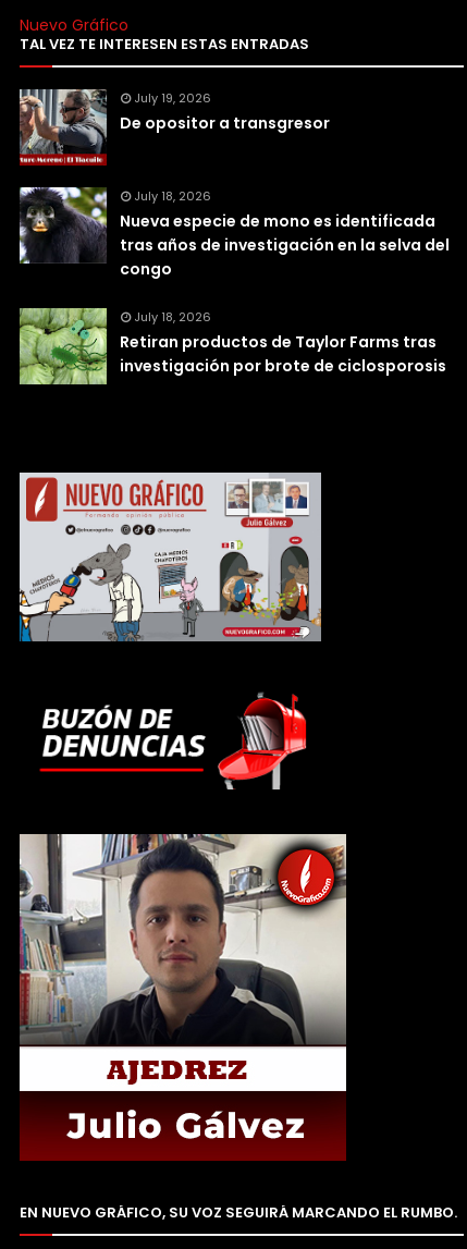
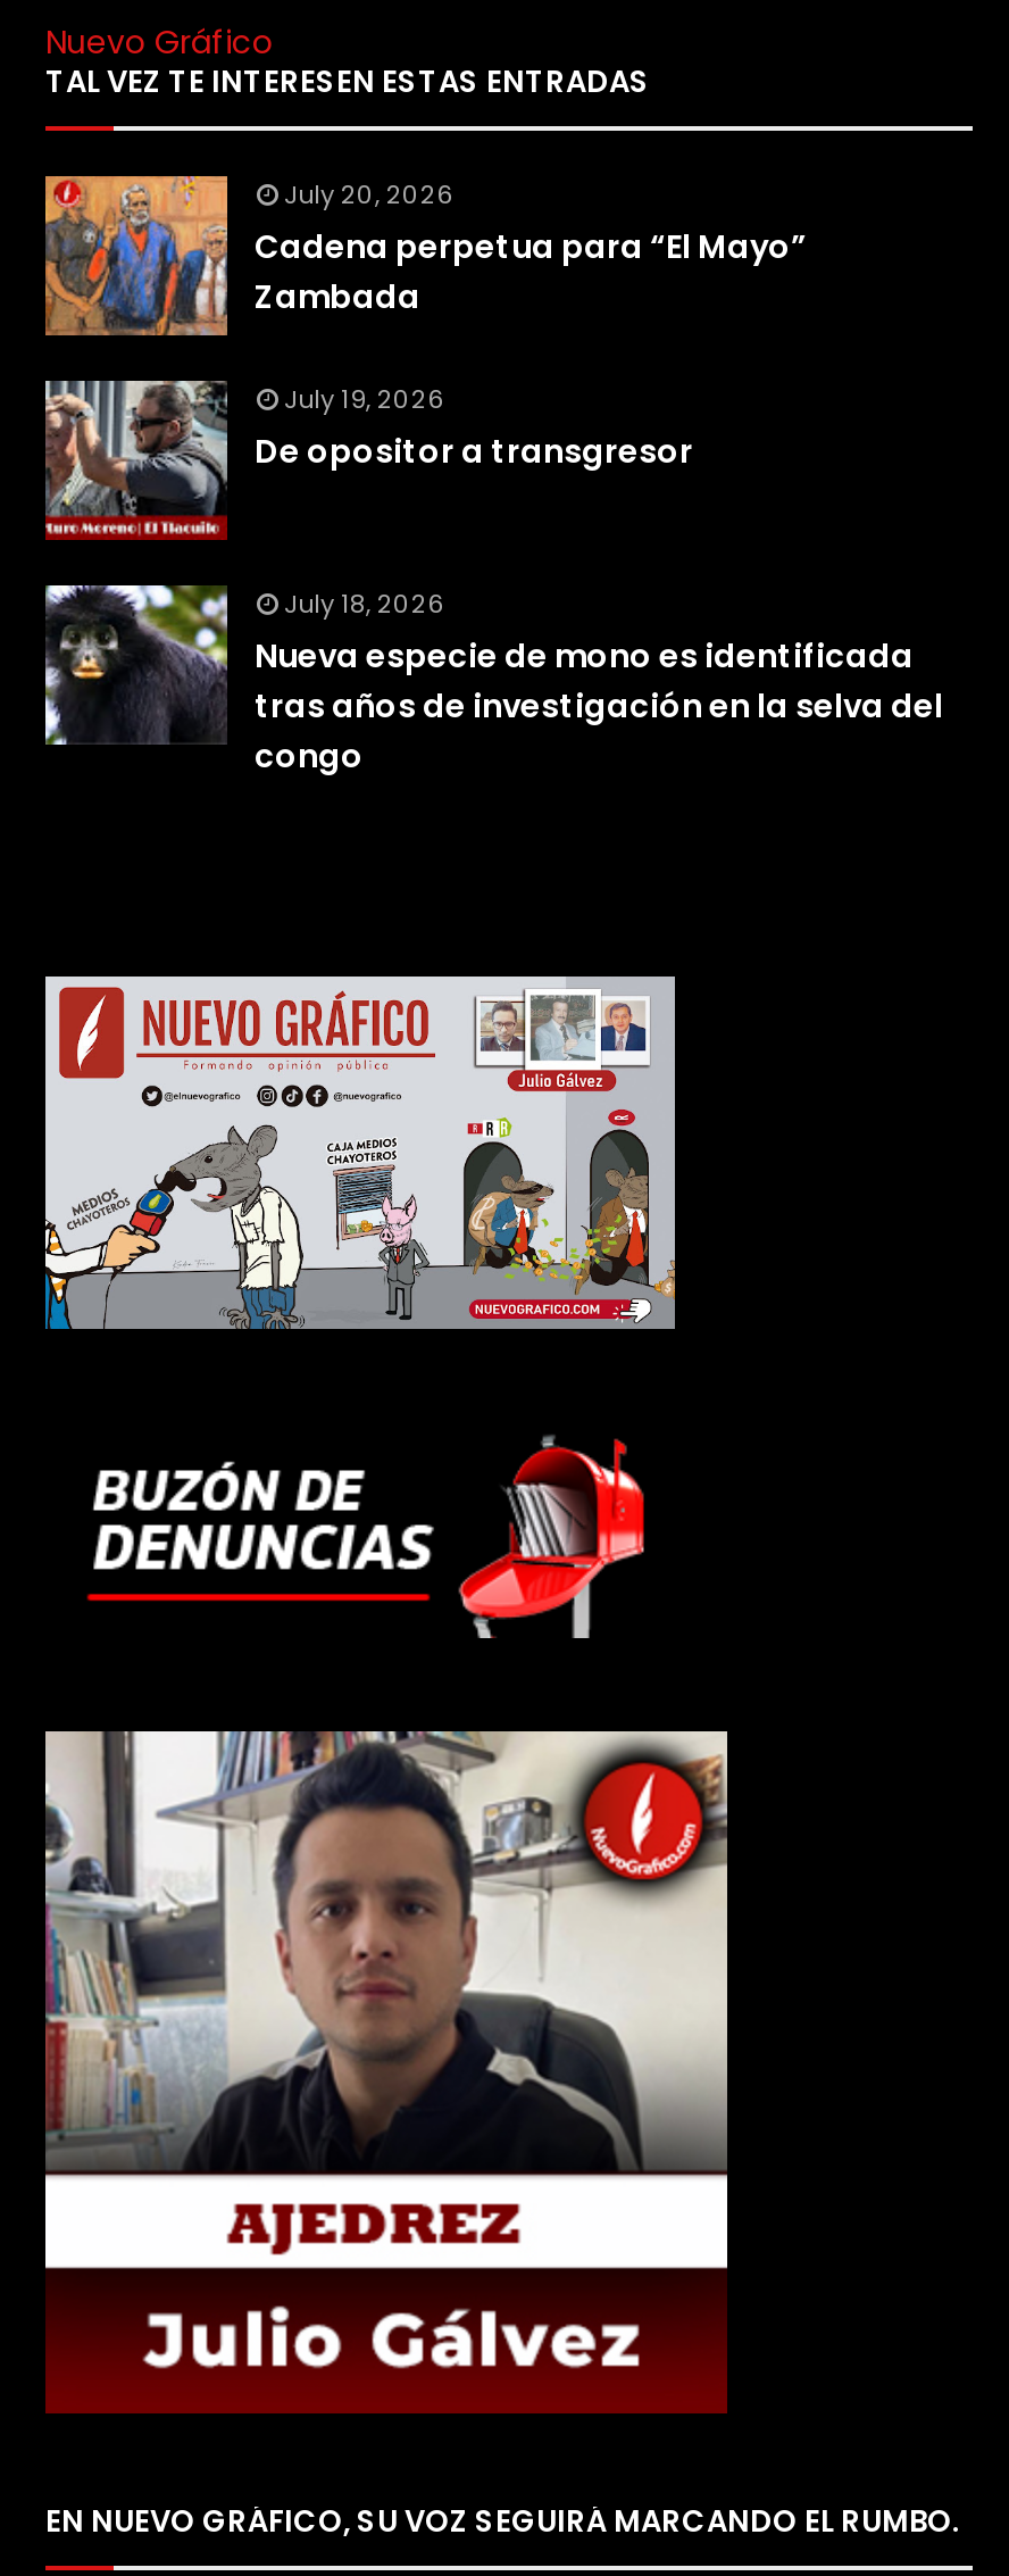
+ [image]
+ July 20, 2026
+ Cadena perpetua para “El Mayo”
+ Zambada

moved down: [image] | July 19, 2026 | De opositor a transgresor | July 18, 2026 | Nueva especie de mono es identificada | tras años de investigación en la selva del | congo

- [image]
- July 18, 2026
- Retiran productos de Taylor Farms tras
- investigación por brote de ciclosporosis
